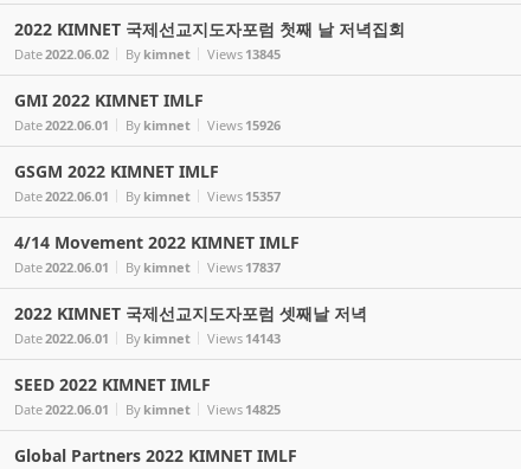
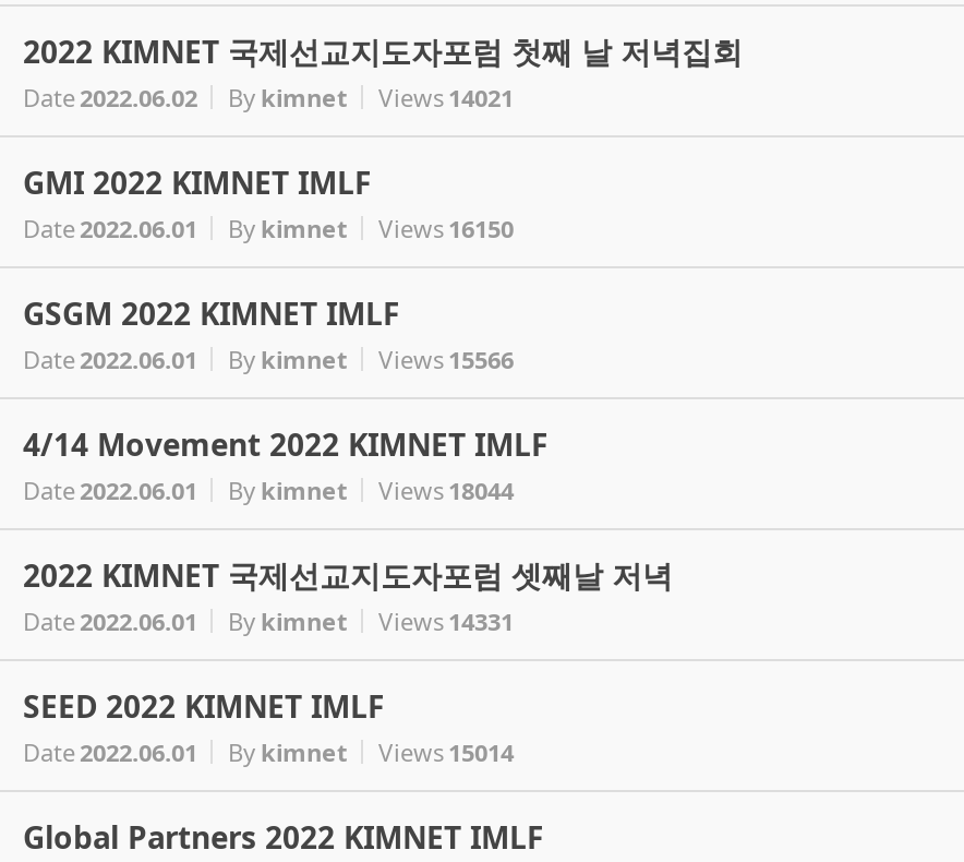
- Date 2022.06.02 By kimnet Views 13845
+ Date 2022.06.02 By kimnet Views 14021

- Date 2022.06.01 By kimnet Views 15926
+ Date 2022.06.01 By kimnet Views 16150

- Date 2022.06.01 By kimnet Views 15357
+ Date 2022.06.01 By kimnet Views 15566

- Date 2022.06.01 By kimnet Views 17837
+ Date 2022.06.01 By kimnet Views 18044

- Date 2022.06.01 By kimnet Views 14143
+ Date 2022.06.01 By kimnet Views 14331

- Date 2022.06.01 By kimnet Views 14825
+ Date 2022.06.01 By kimnet Views 15014
